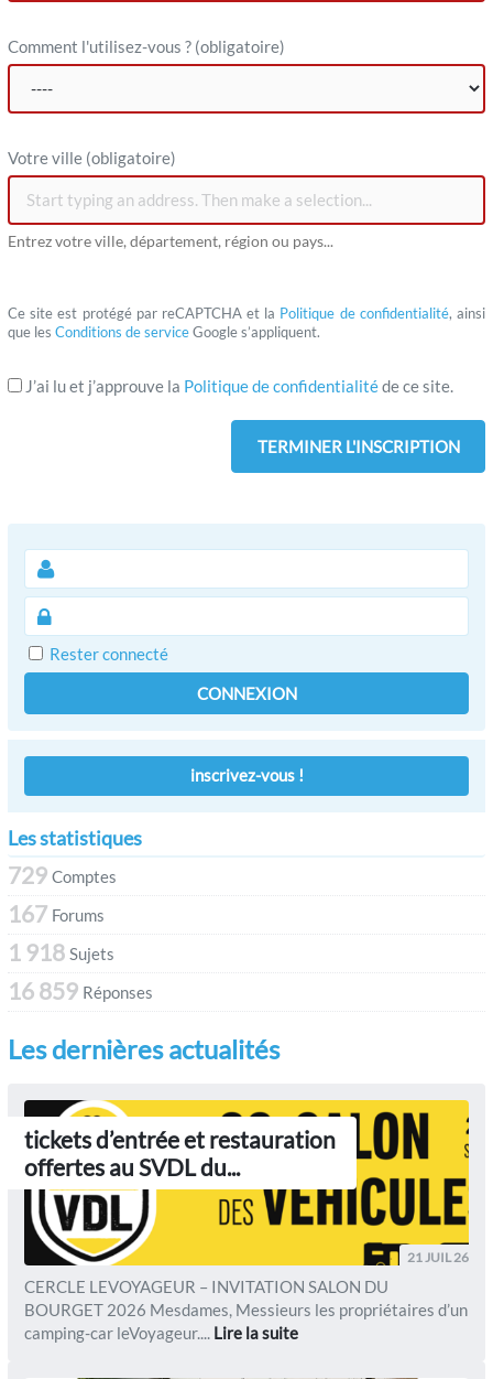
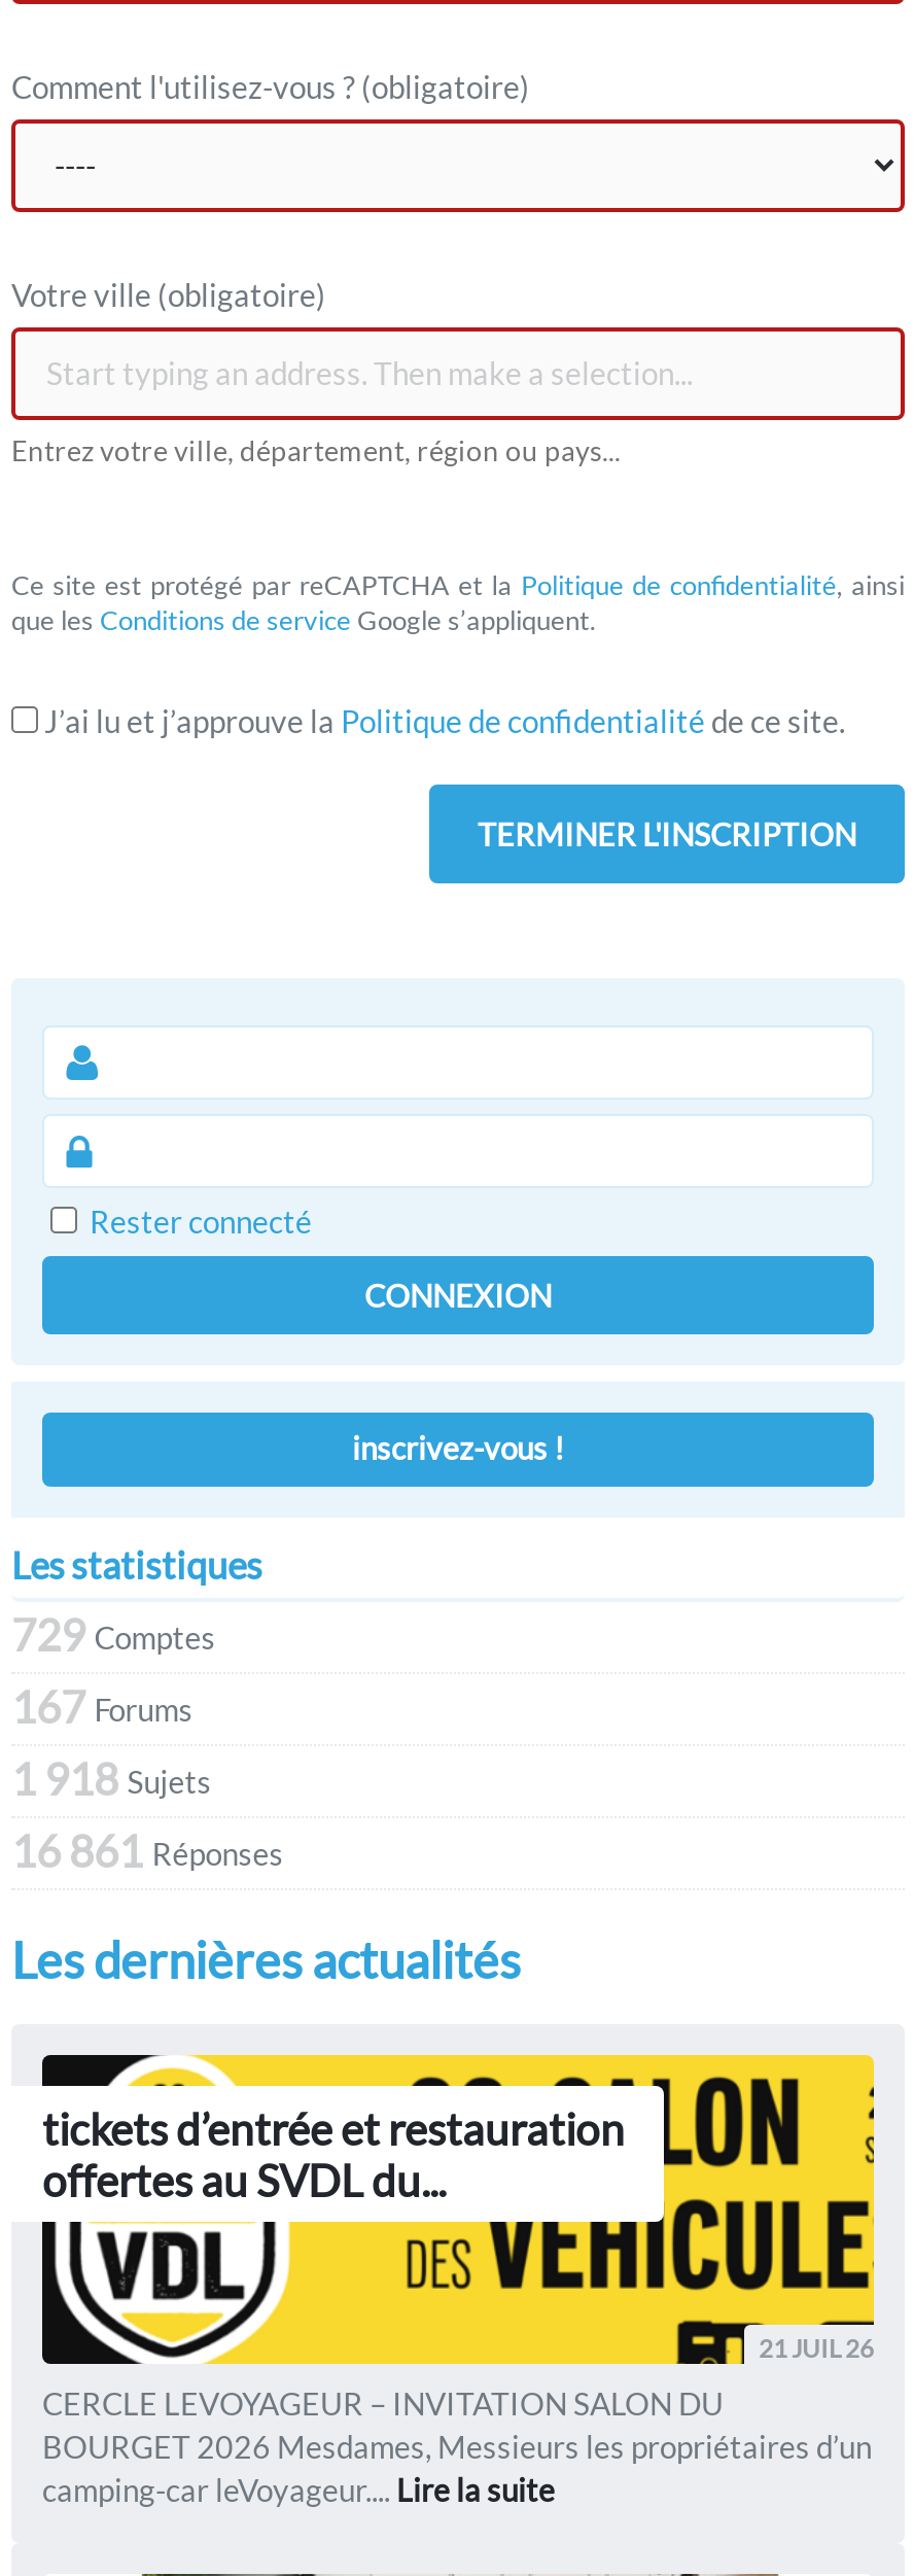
- 16 859 Réponses
+ 16 861 Réponses
